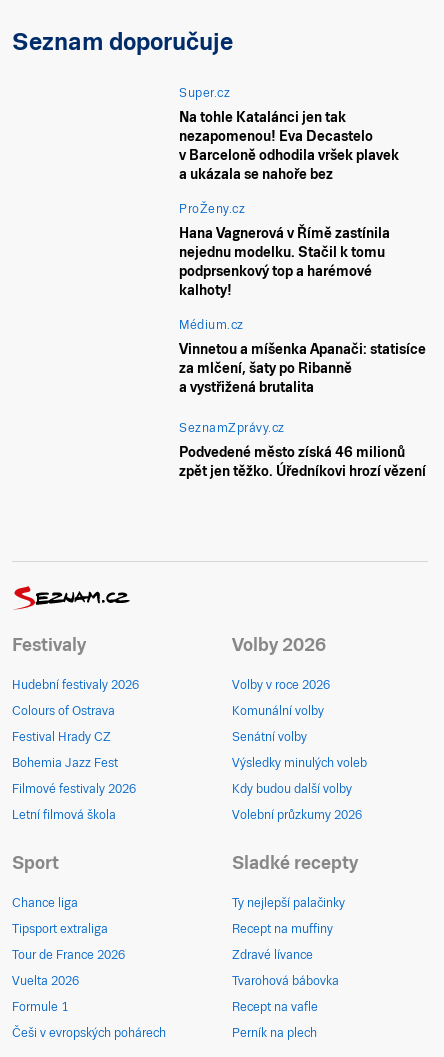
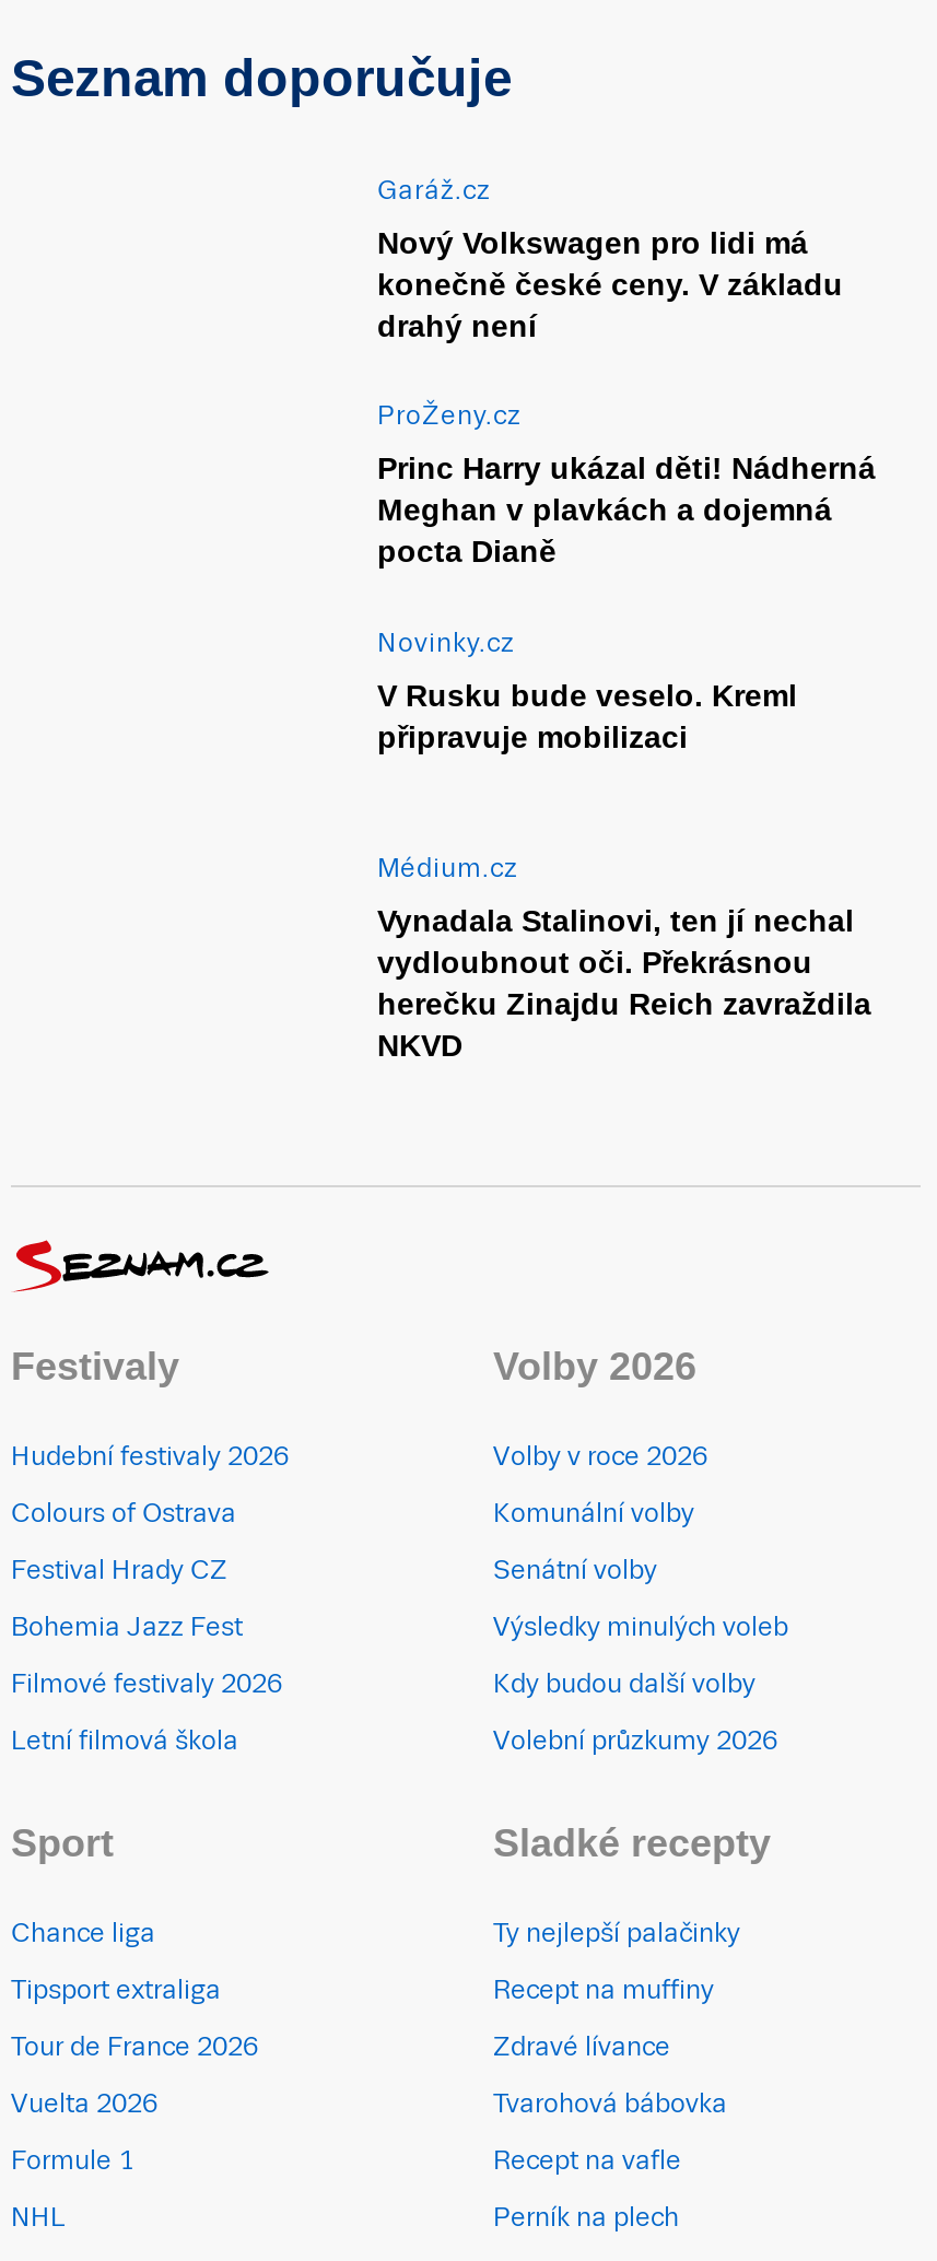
- Super.cz
+ Garáž.cz

- Na tohle Katalánci jen tak
- nezapomenou! Eva Decastelo
- v Barceloně odhodila vršek plavek
- a ukázala se nahoře bez
+ Nový Volkswagen pro lidi má
+ konečně české ceny. V základu
+ drahý není

- Hana Vagnerová v Římě zastínila
- nejednu modelku. Stačil k tomu
- podprsenkový top a harémové
- kalhoty!
+ Princ Harry ukázal děti! Nádherná
+ Meghan v plavkách a dojemná
+ pocta Dianě
+ Novinky.cz
+ V Rusku bude veselo. Kreml
+ připravuje mobilizaci

moved down: Médium.cz

- Vinnetou a míšenka Apanači: statisíce
- za mlčení, šaty po Ribanně
- a vystřižená brutalita
- SeznamZprávy.cz
- Podvedené město získá 46 milionů
- zpět jen těžko. Úředníkovi hrozí vězení
+ Vynadala Stalinovi, ten jí nechal
+ vydloubnout oči. Překrásnou
+ herečku Zinajdu Reich zavraždila
+ NKVD

- Češi v evropských pohárech
+ NHL
